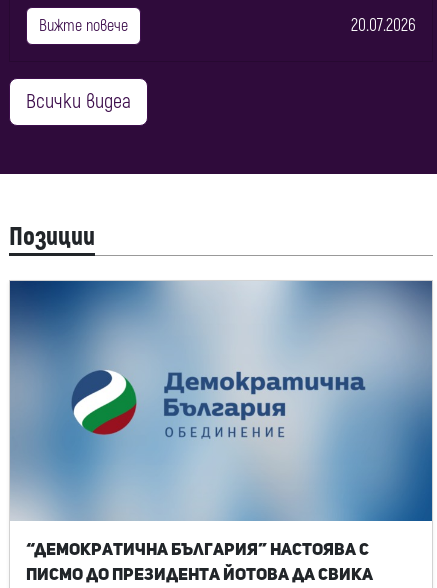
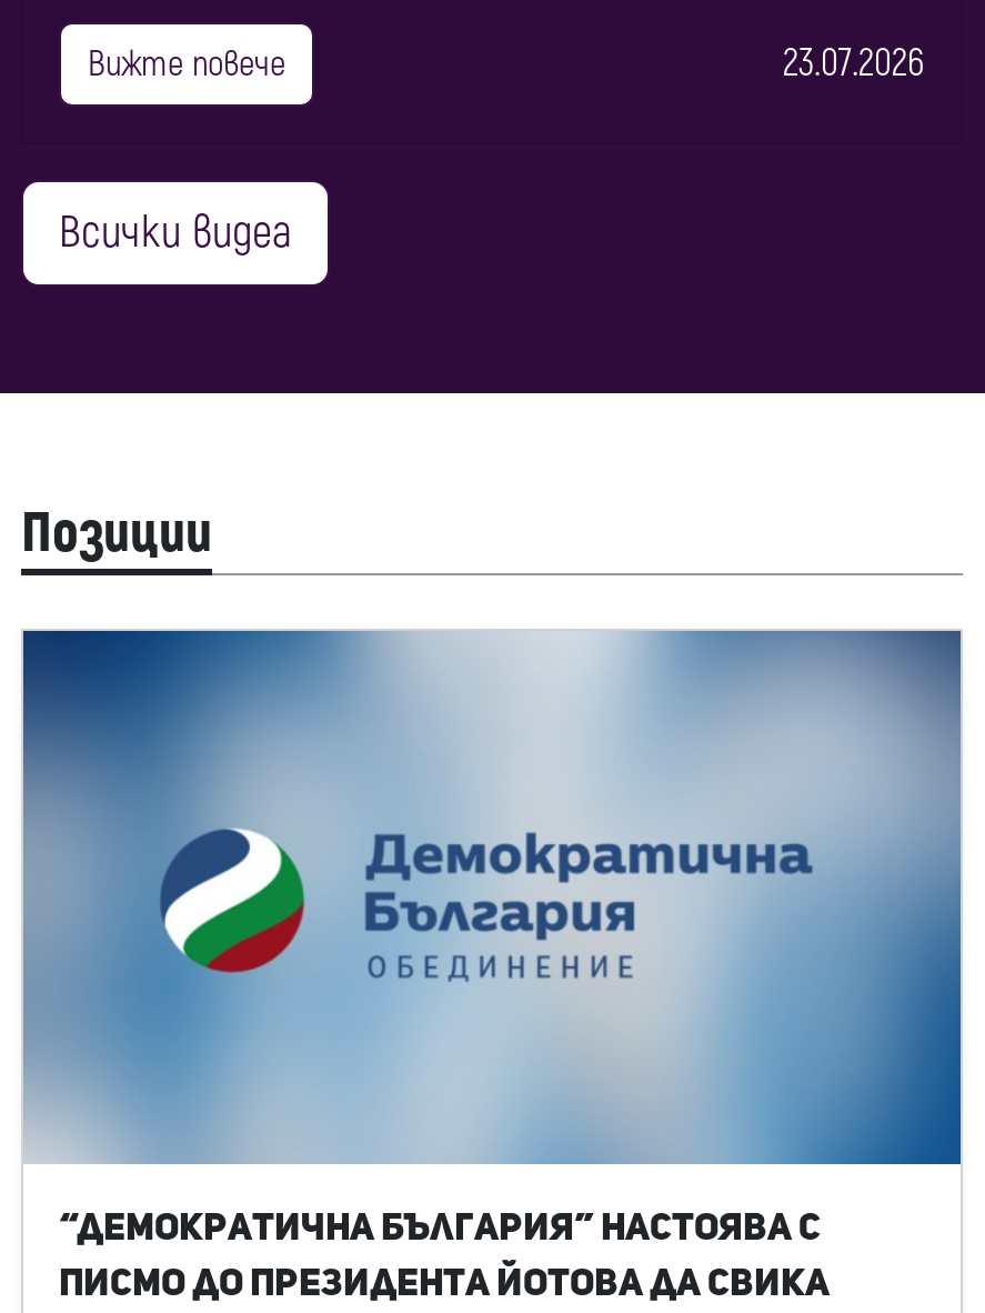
- 20.07.2026
+ 23.07.2026
